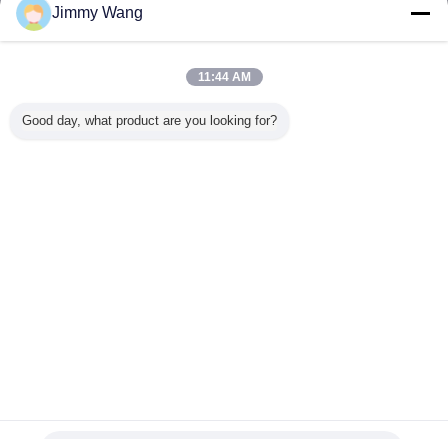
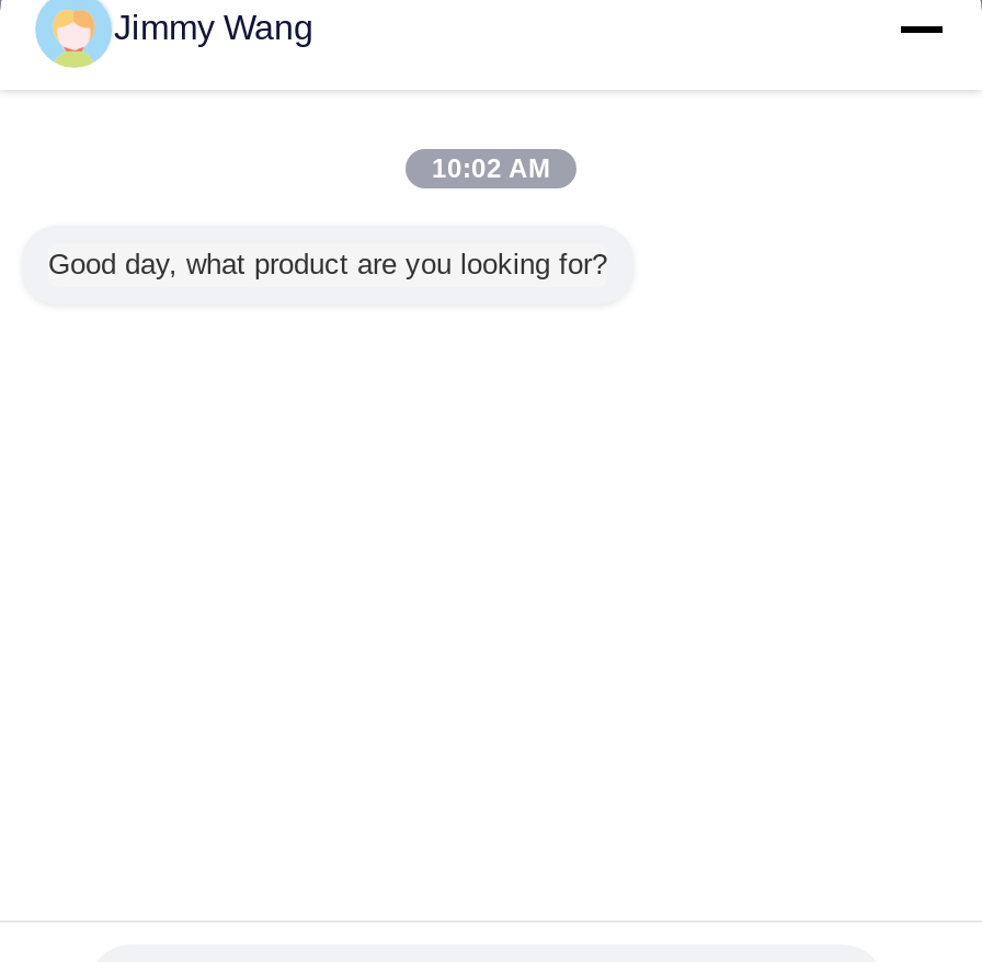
- 11:44 AM
+ 10:02 AM
